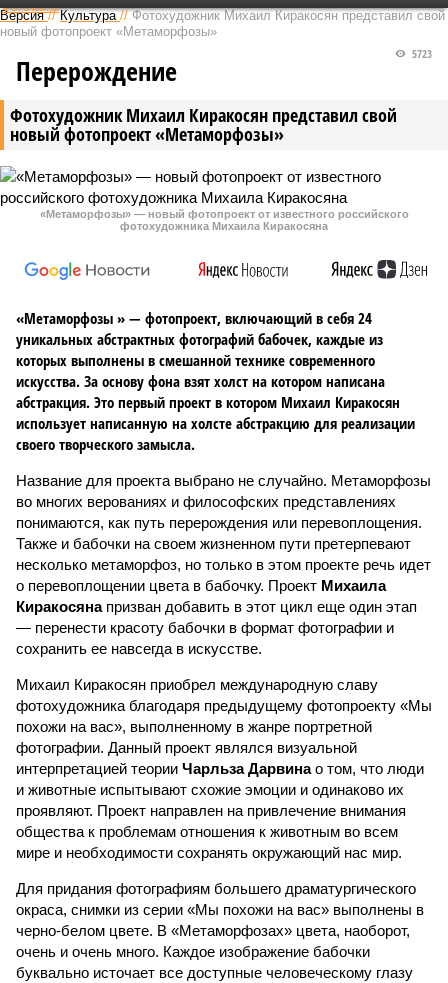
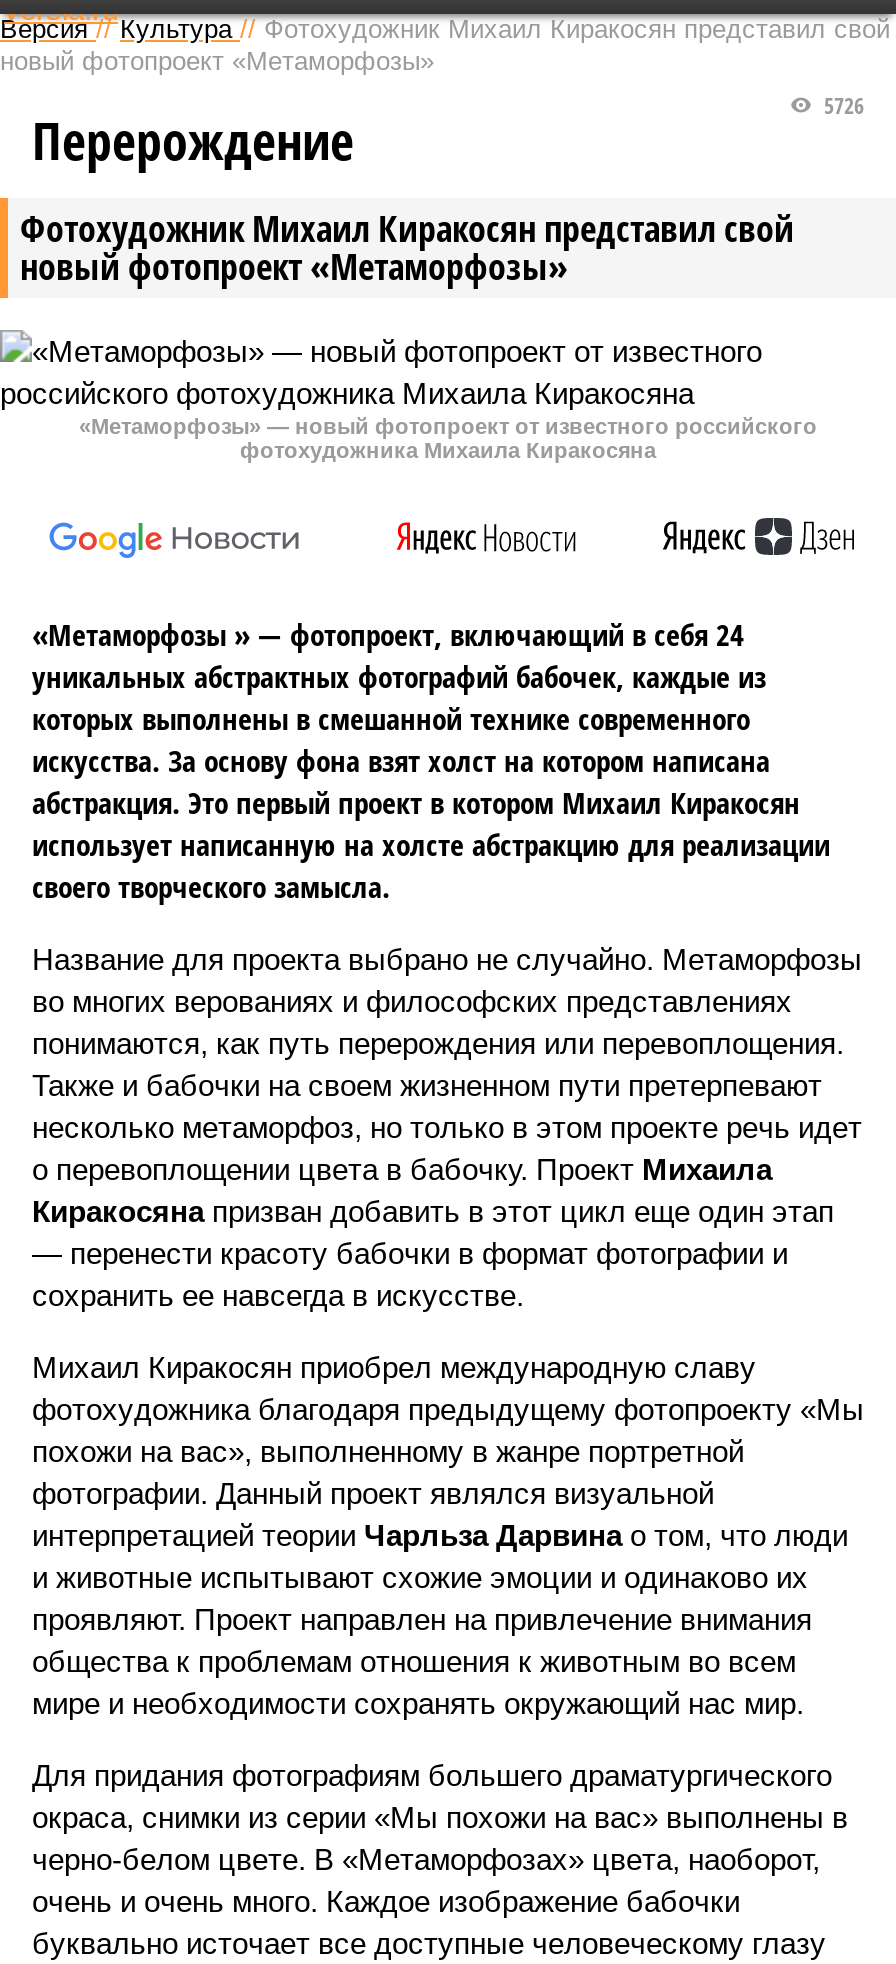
- 5723
+ 5726
